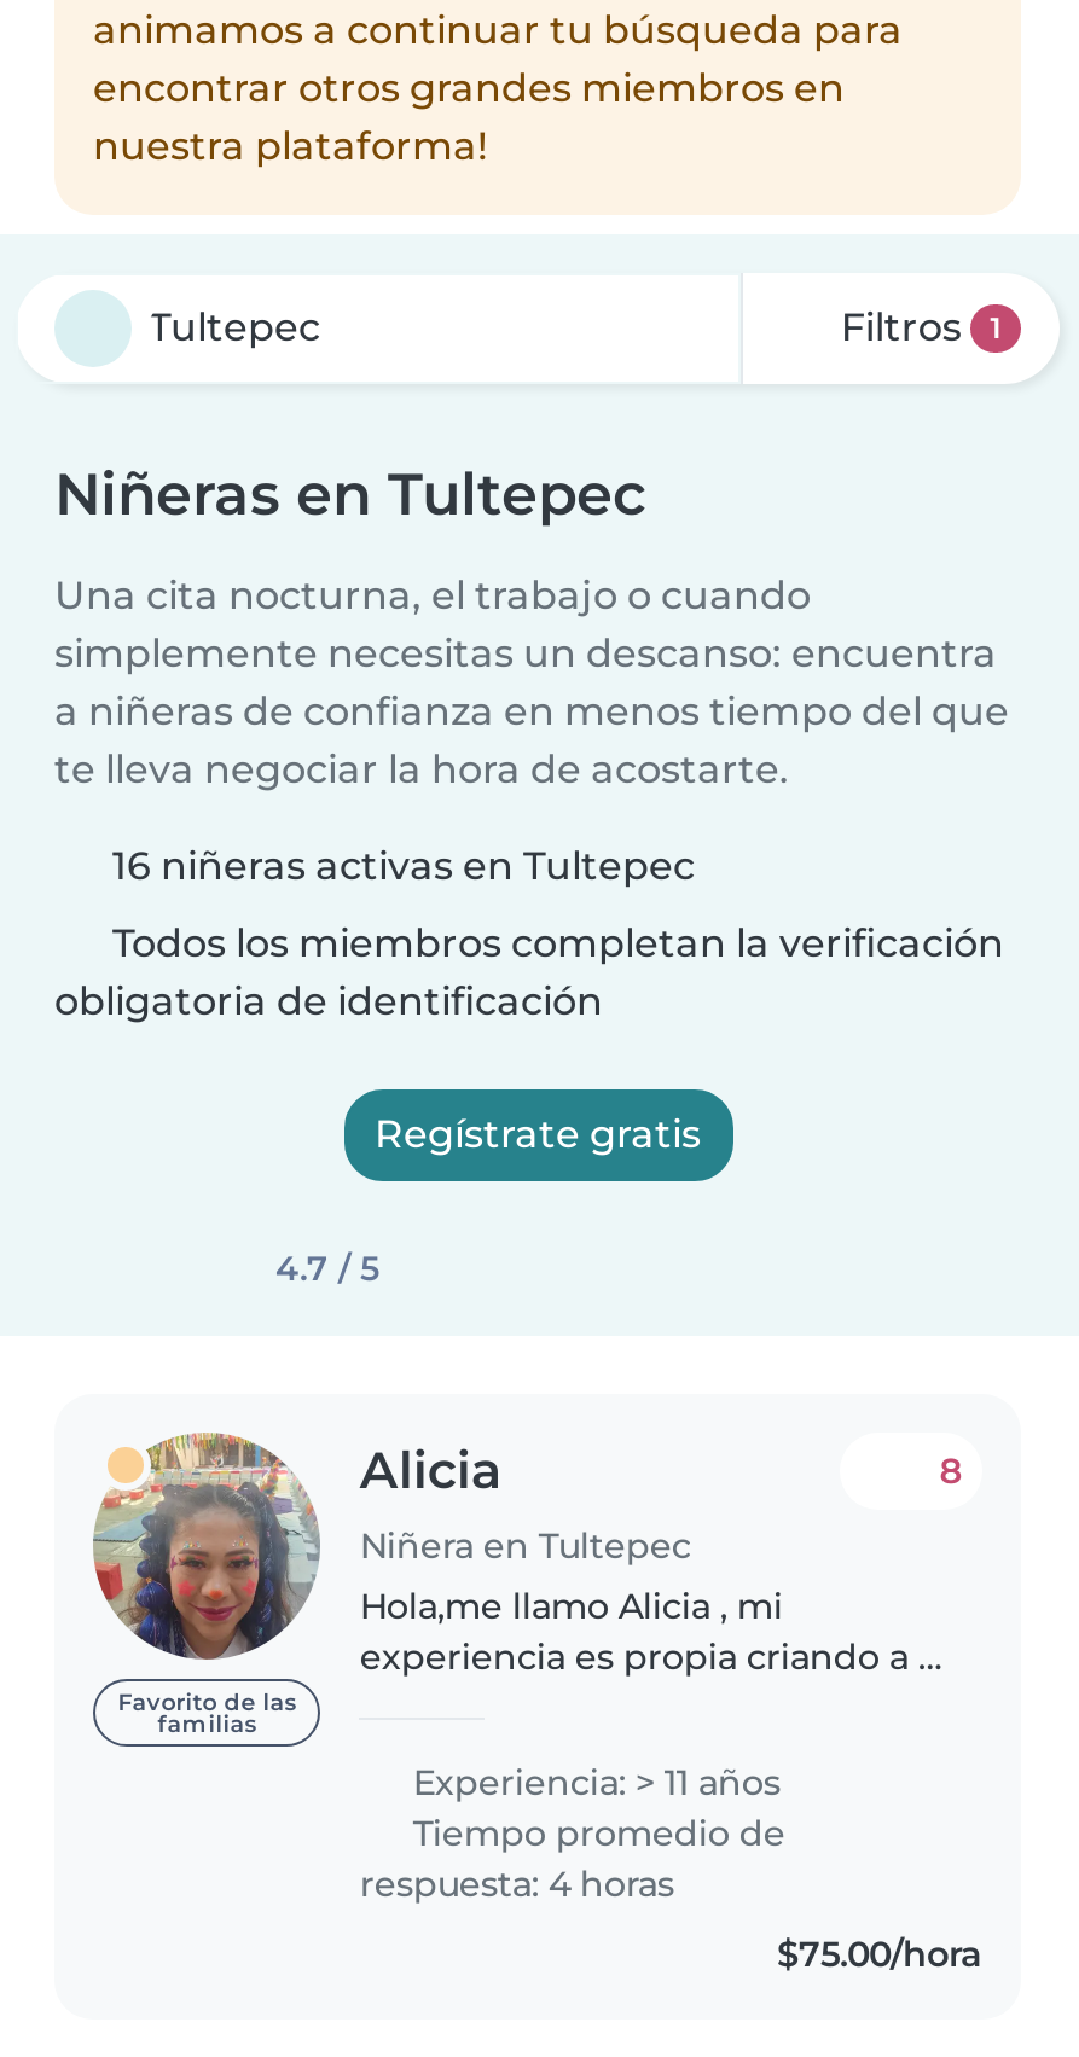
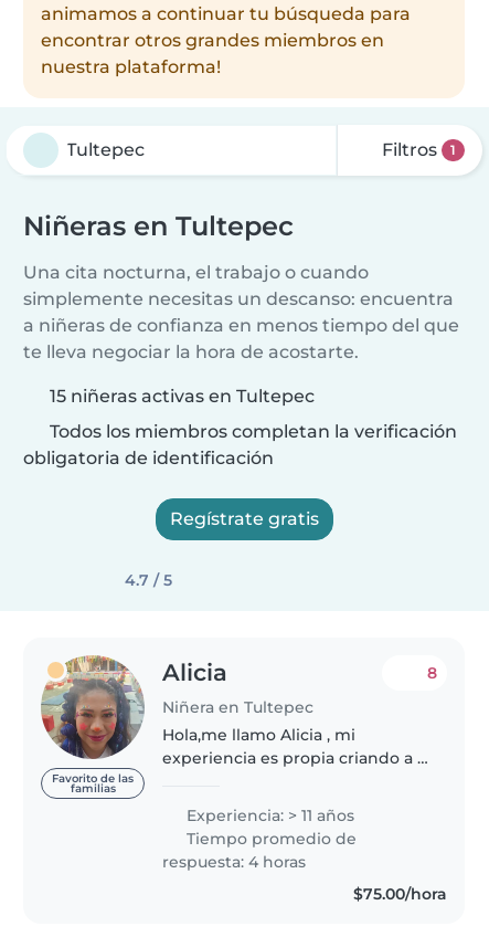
- 16 niñeras activas en Tultepec
+ 15 niñeras activas en Tultepec
